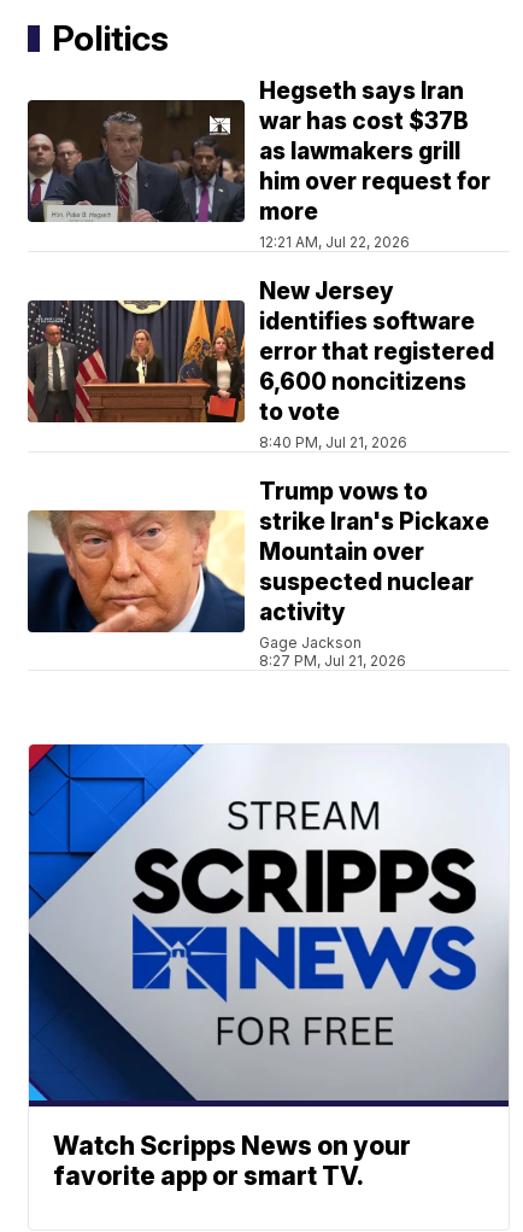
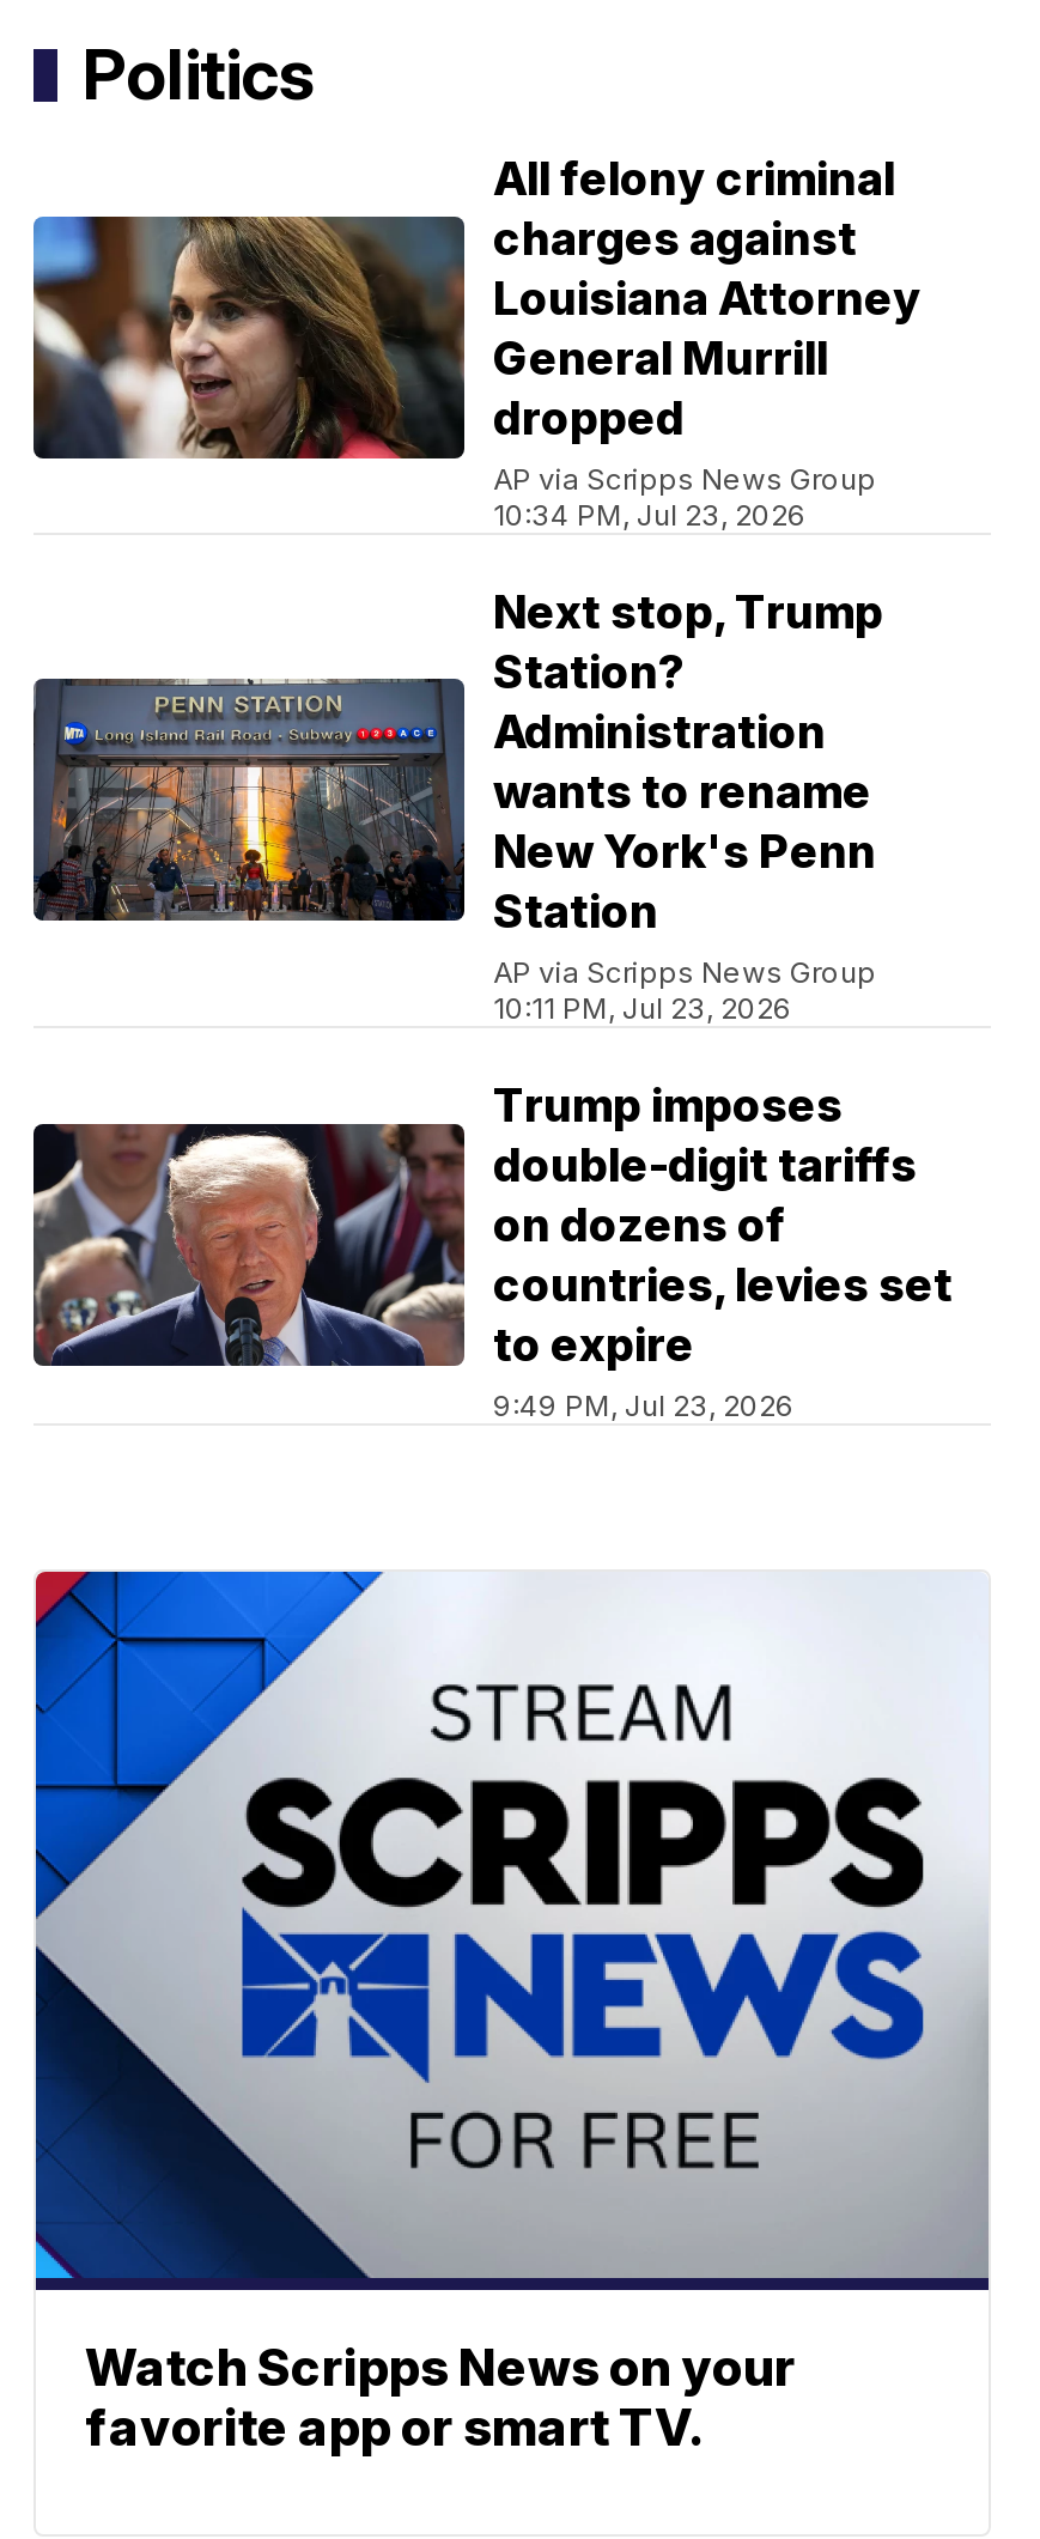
- [image]
- Hegseth says Iran
- war has cost $37B
- as lawmakers grill
- him over request for
- more
- 12:21 AM, Jul 22, 2026
+ [image]
+ All felony criminal
+ charges against
+ Louisiana Attorney
+ General Murrill
+ dropped
+ AP via Scripps News Group
+ 10:34 PM, Jul 23, 2026

- [image]
- New Jersey
- identifies software
- error that registered
- 6,600 noncitizens
- to vote
- 8:40 PM, Jul 21, 2026
+ [image]
+ Next stop, Trump
+ Station?
+ Administration
+ wants to rename
+ New York's Penn
+ Station
+ AP via Scripps News Group
+ 10:11 PM, Jul 23, 2026

- [image]
- Trump vows to
- strike Iran's Pickaxe
- Mountain over
- suspected nuclear
- activity
- Gage Jackson
- 8:27 PM, Jul 21, 2026
+ [image]
+ Trump imposes
+ double-digit tariffs
+ on dozens of
+ countries, levies set
+ to expire
+ 9:49 PM, Jul 23, 2026
